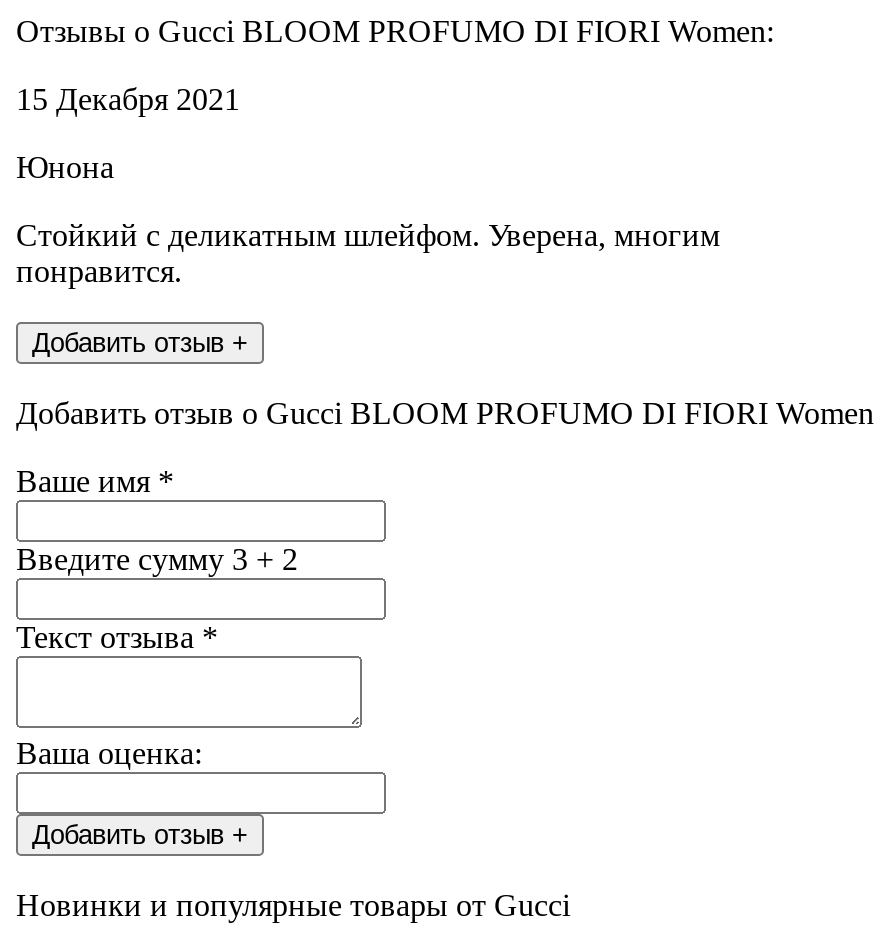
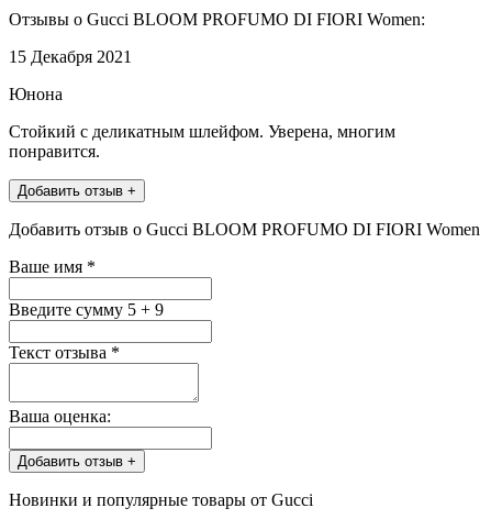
- Введите сумму 3 + 2
+ Введите сумму 5 + 9
